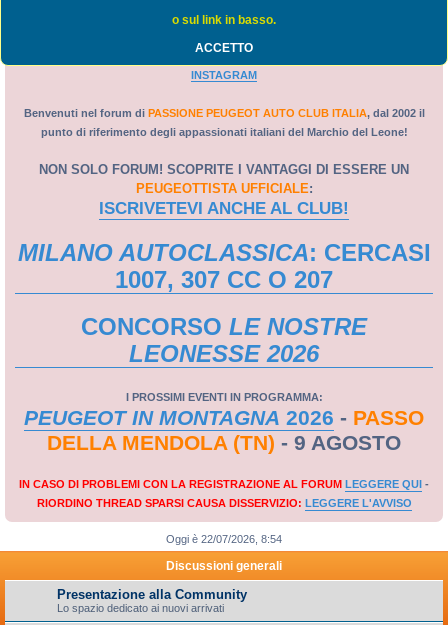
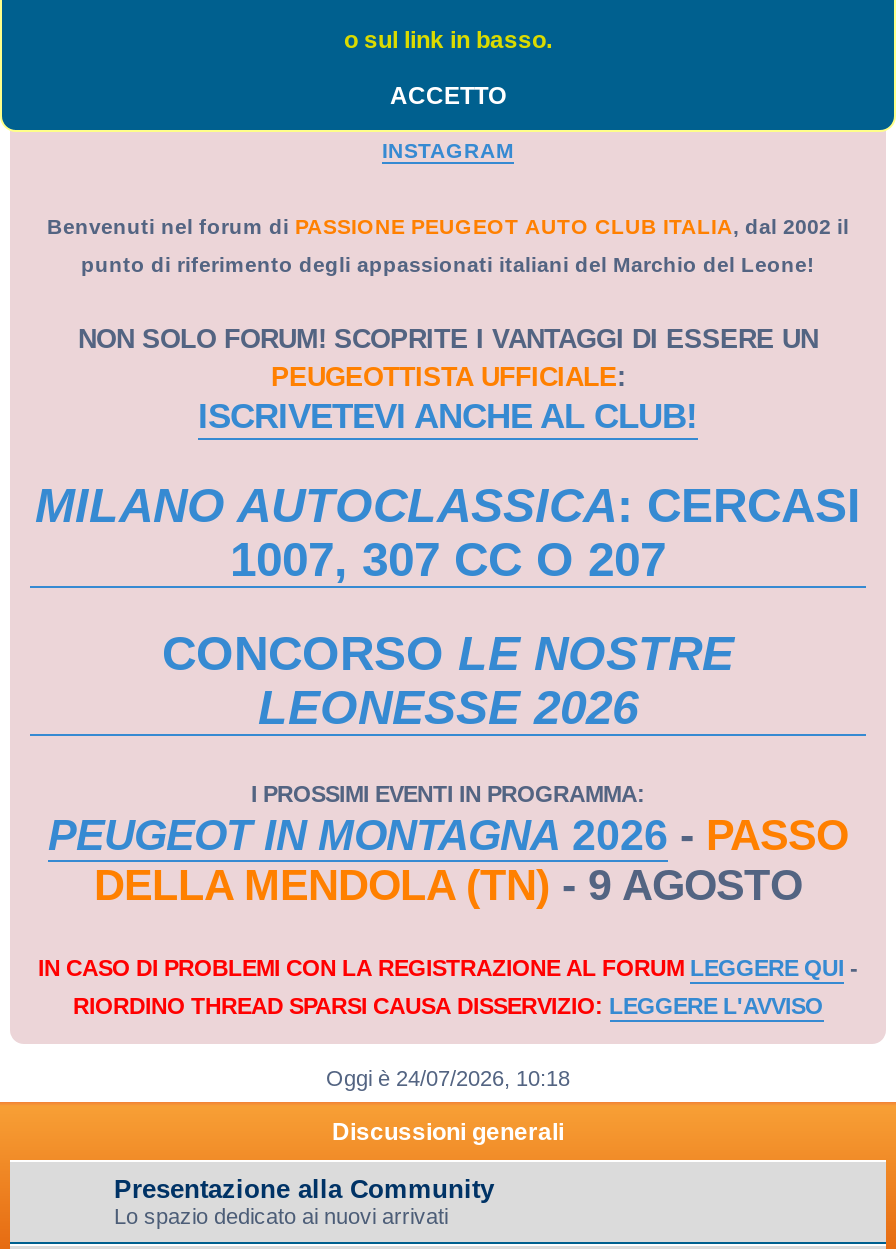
- Oggi è 22/07/2026, 8:54
+ Oggi è 24/07/2026, 10:18
